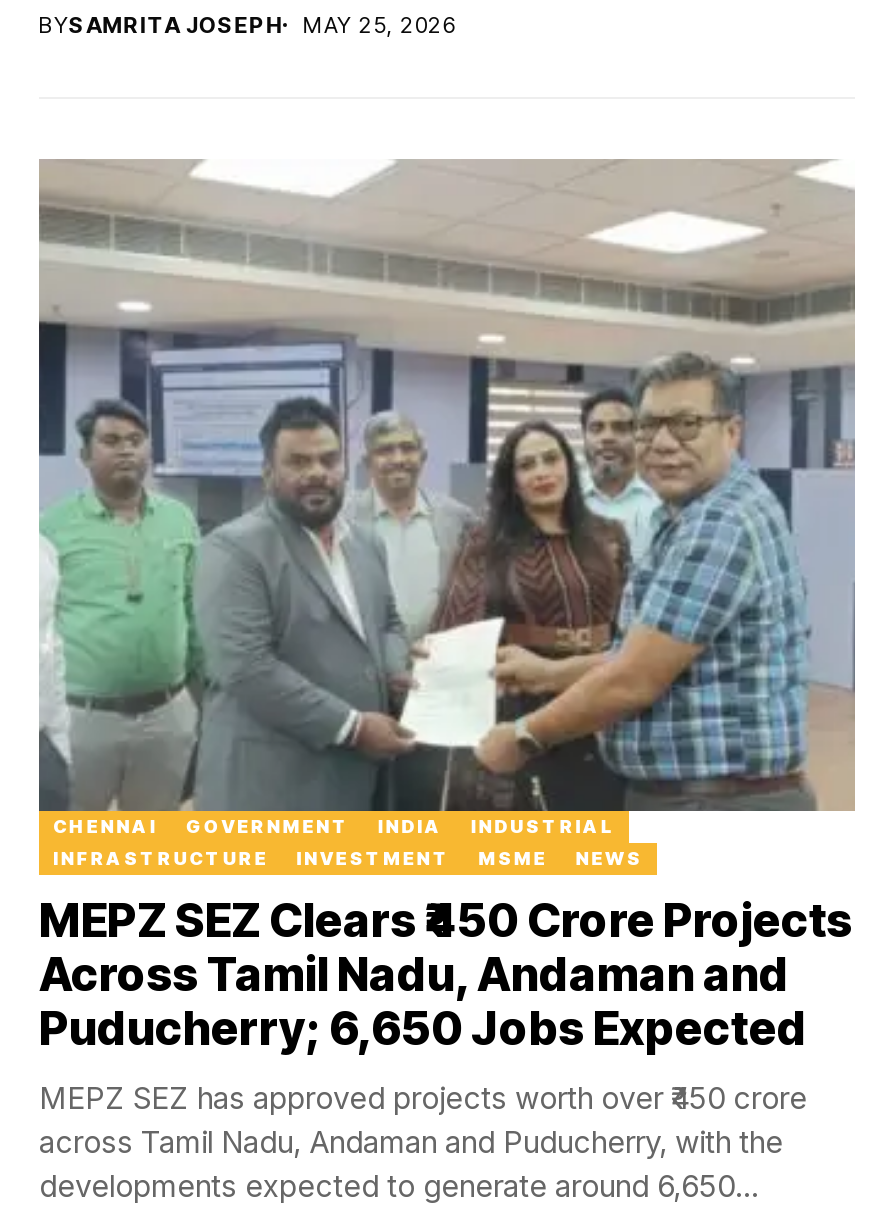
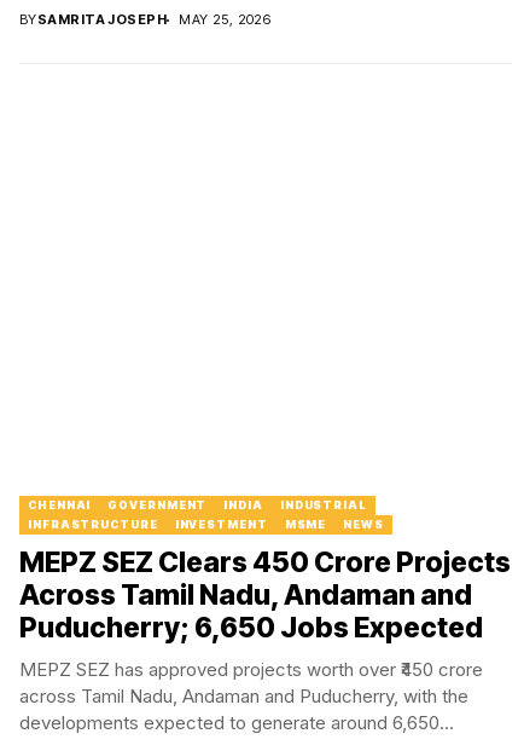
- [image]
